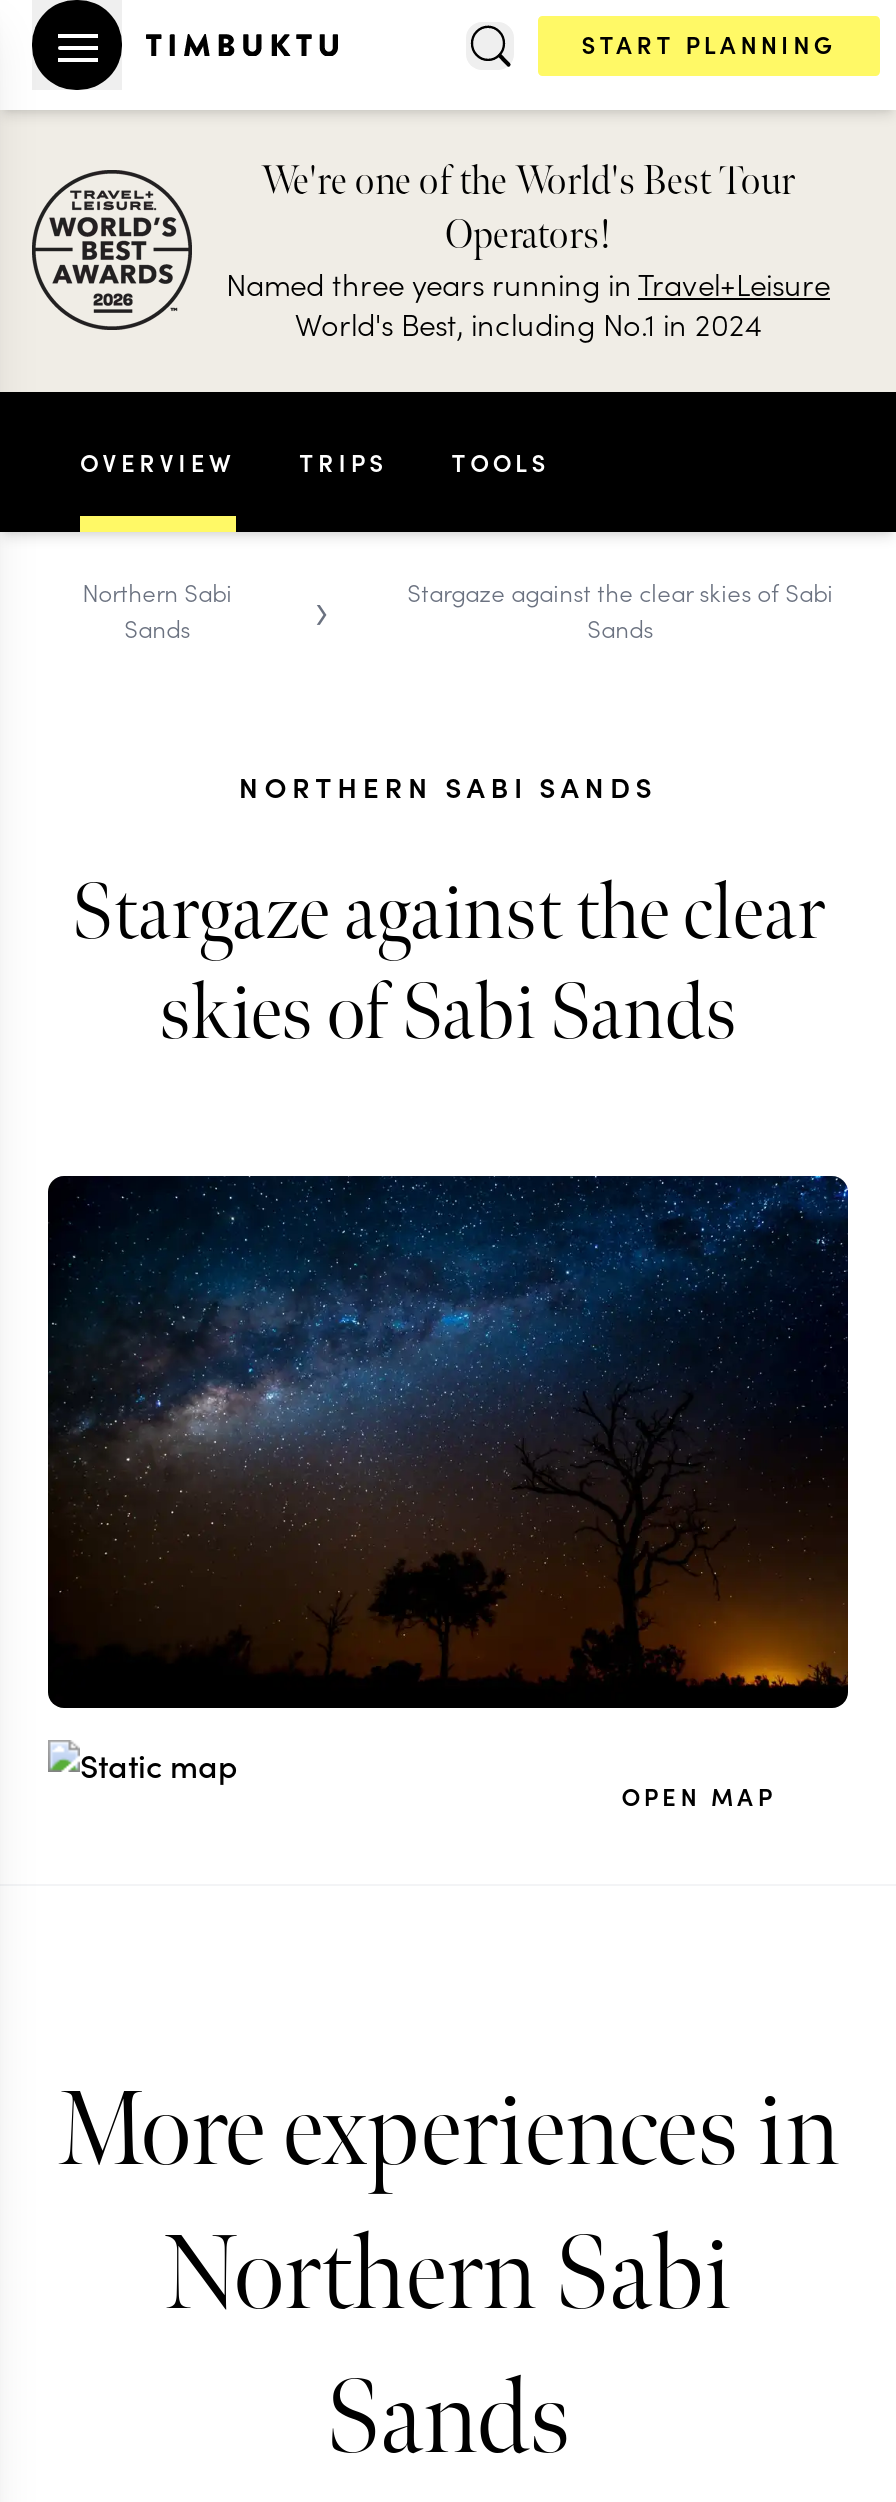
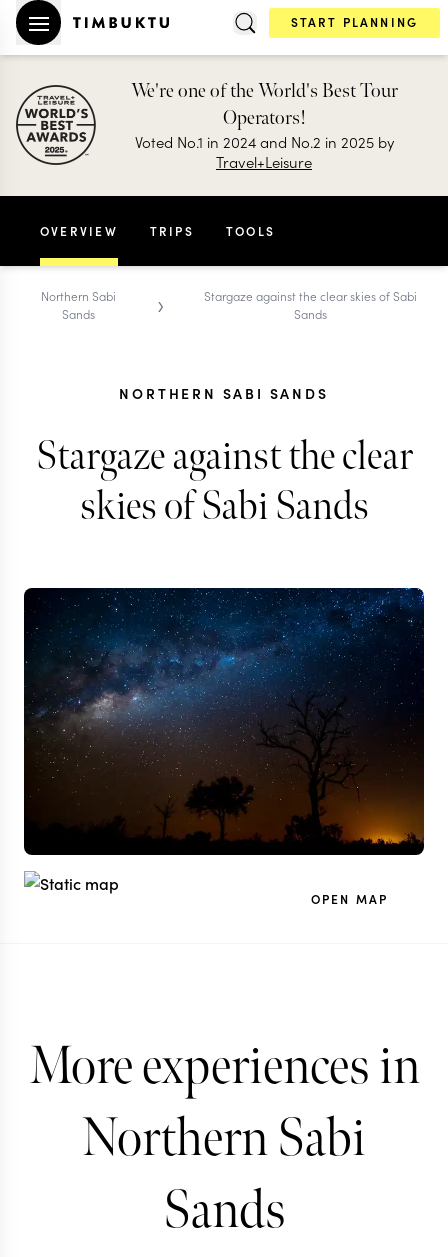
- Named three years running in Travel+Leisure
- World's Best, including No.1 in 2024
+ Voted No.1 in 2024 and No.2 in 2025 by
+ Travel+Leisure
